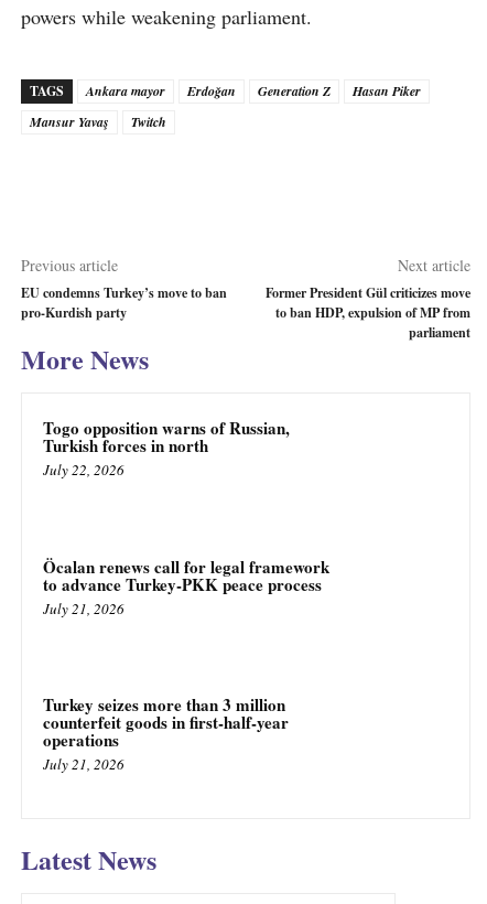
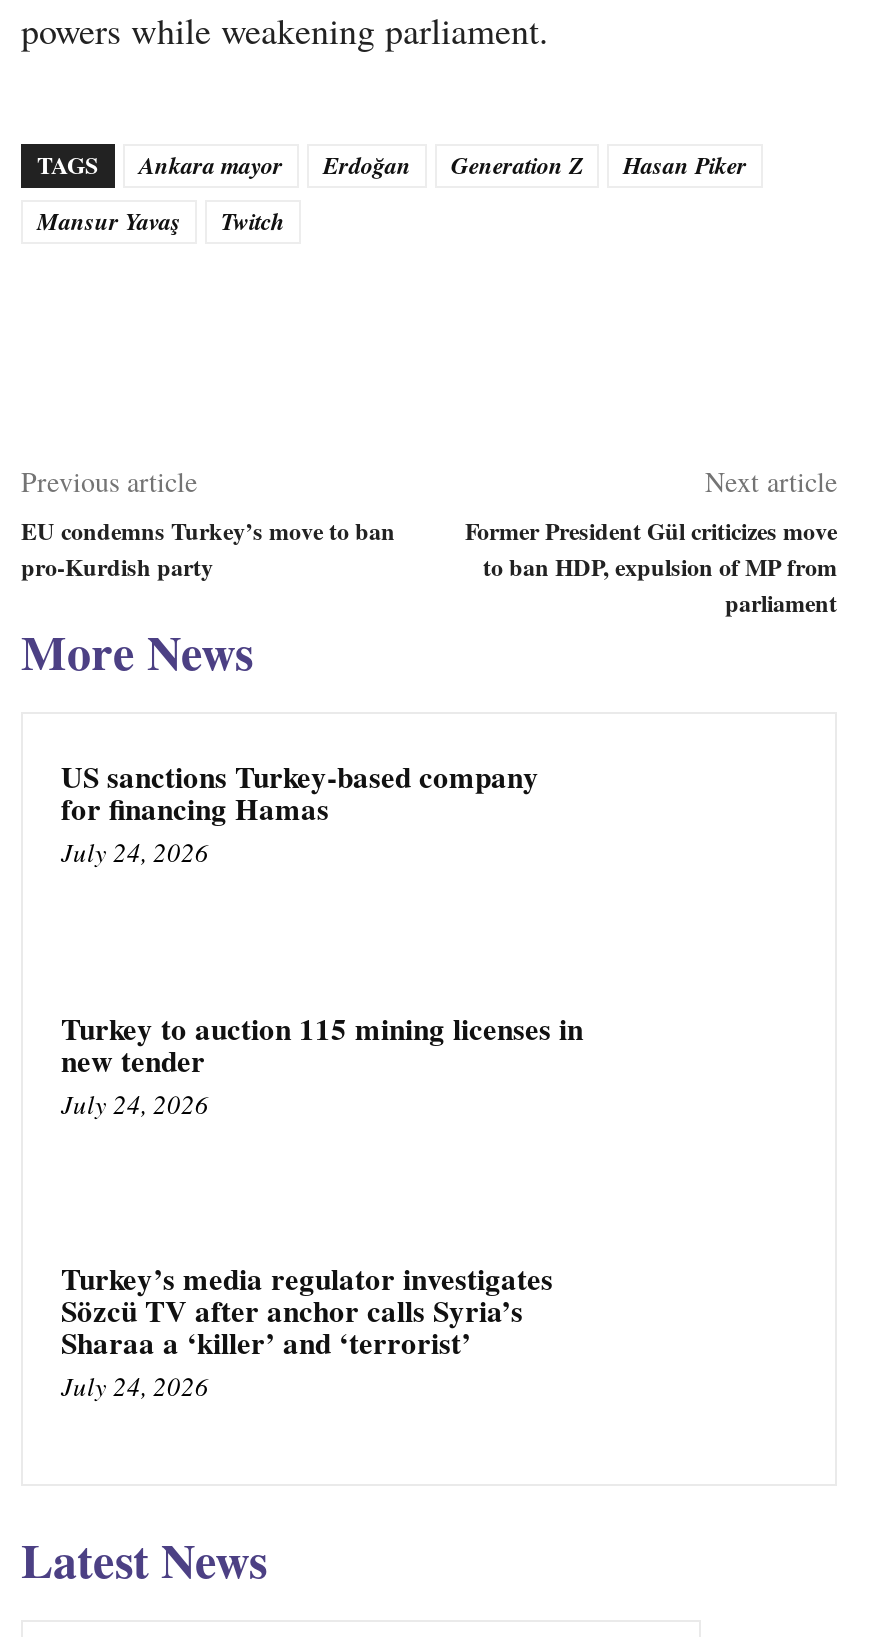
- Togo opposition warns of Russian,
- Turkish forces in north
- July 22, 2026
+ US sanctions Turkey-based company
+ for financing Hamas
+ July 24, 2026

- Öcalan renews call for legal framework
- to advance Turkey-PKK peace process
- July 21, 2026
+ Turkey to auction 115 mining licenses in
+ new tender
+ July 24, 2026

- Turkey seizes more than 3 million
- counterfeit goods in first-half-year
- operations
- July 21, 2026
+ Turkey’s media regulator investigates
+ Sözcü TV after anchor calls Syria’s
+ Sharaa a ‘killer’ and ‘terrorist’
+ July 24, 2026
